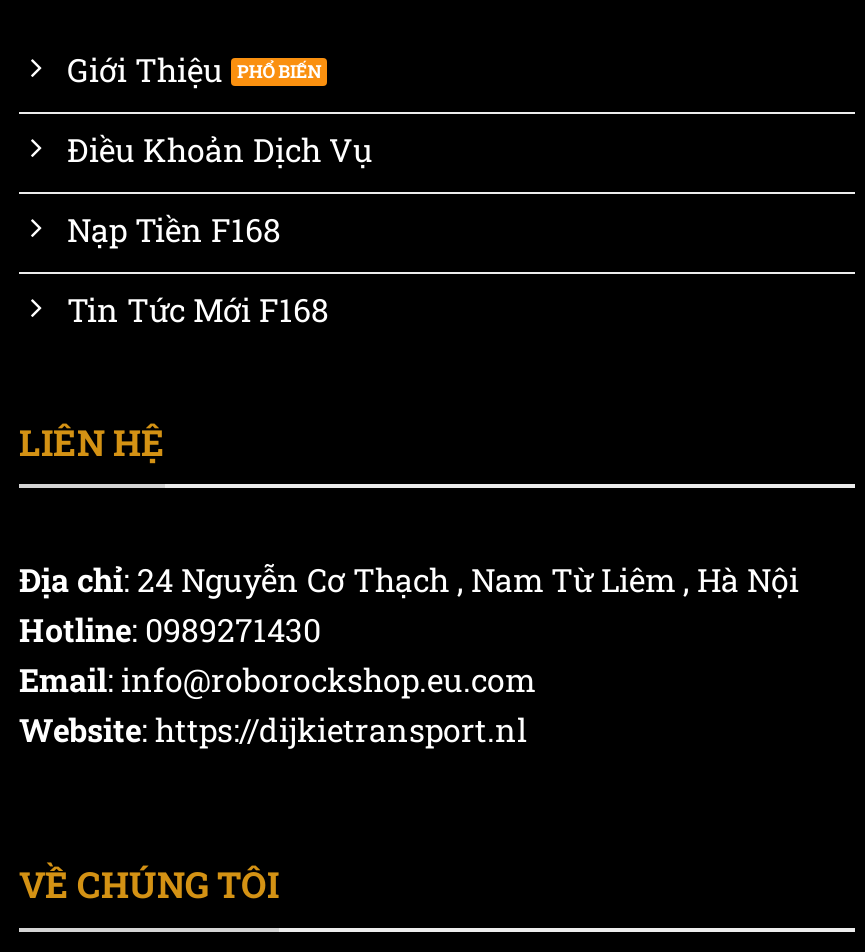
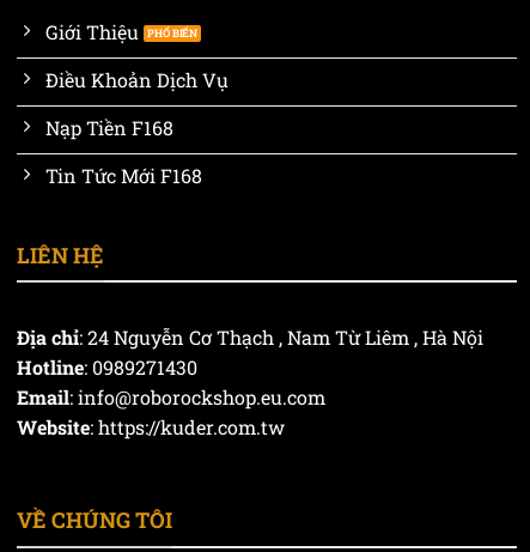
- Website: https://dijkietransport.nl
+ Website: https://kuder.com.tw
